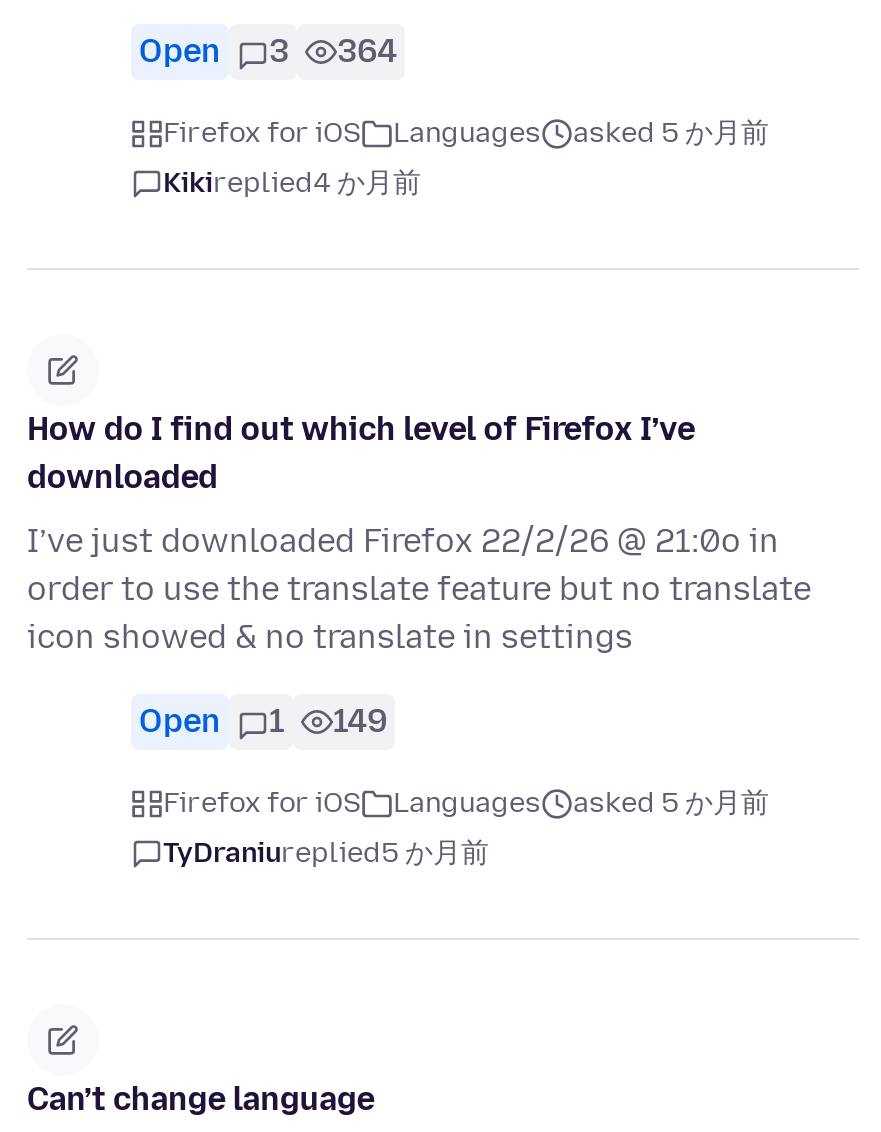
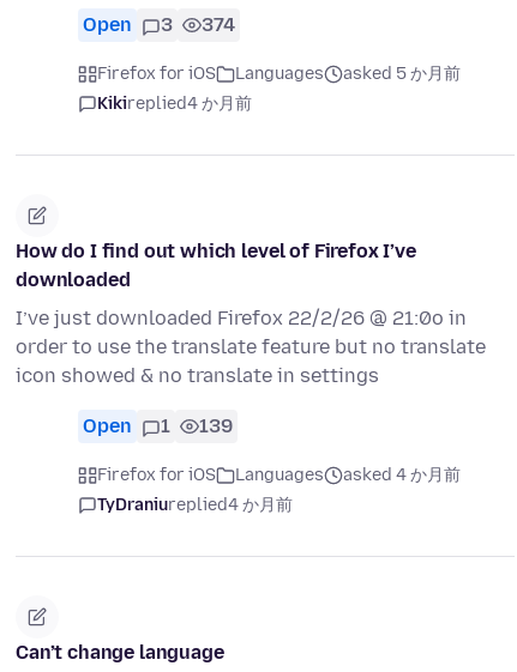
- Open 3 364
+ Open 3 374

- Open 1 149
+ Open 1 139

- Firefox for iOS Languages asked 5 か月前
+ Firefox for iOS Languages asked 4 か月前

- TyDraniureplied5 か月前
+ TyDraniureplied4 か月前
